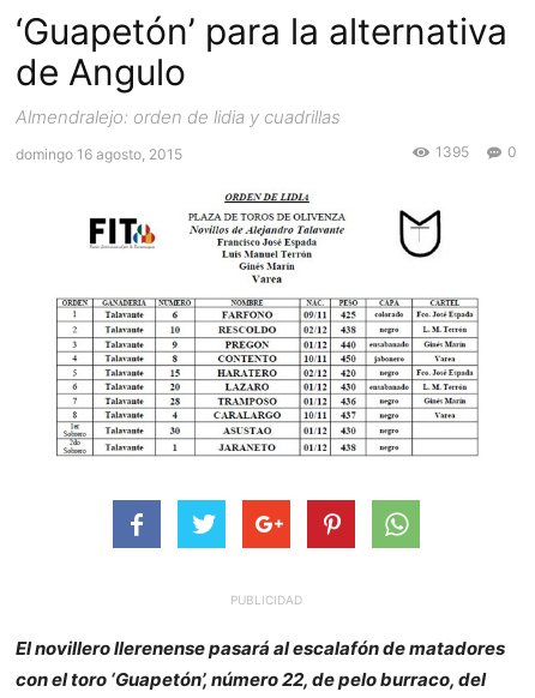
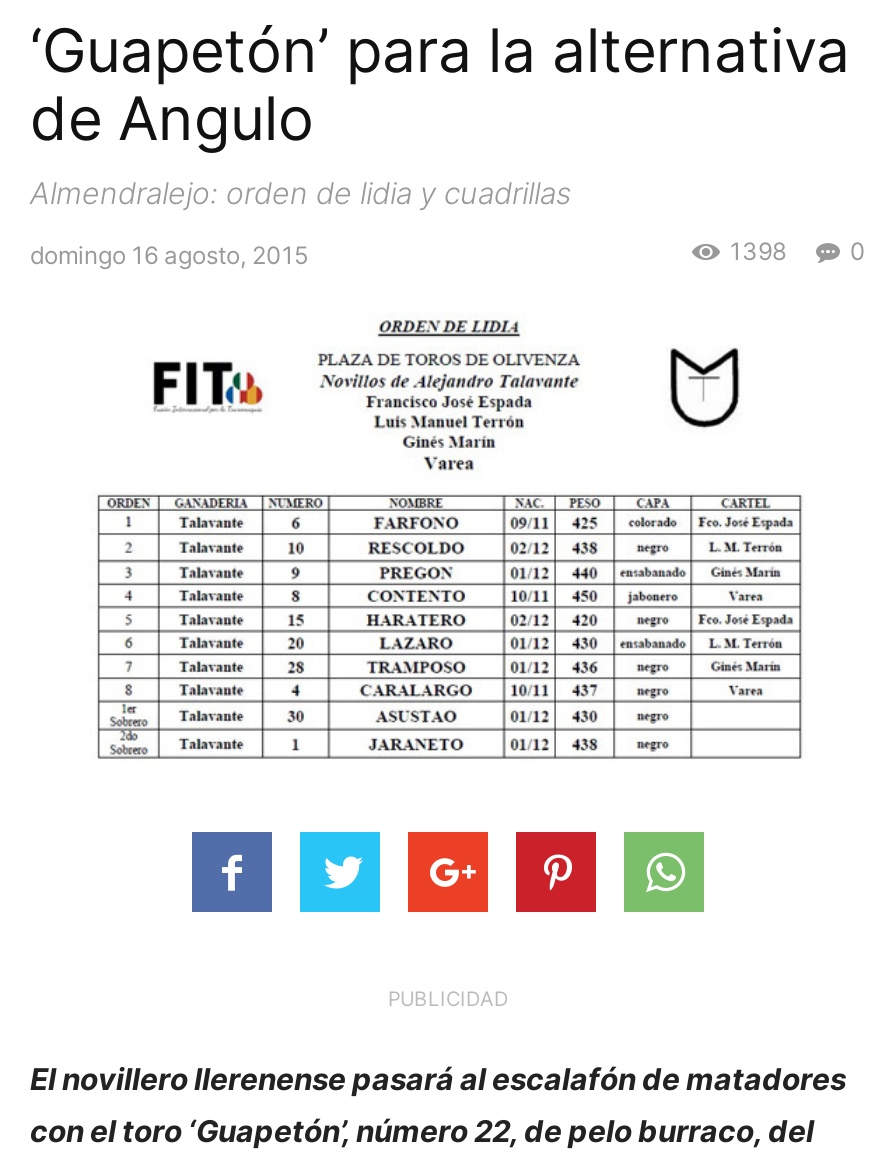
- 1395
+ 1398
